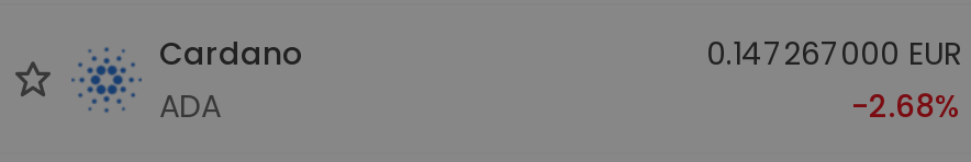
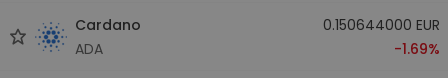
- 0.147267000 EUR
+ 0.150644000 EUR

- -2.68%
+ -1.69%
